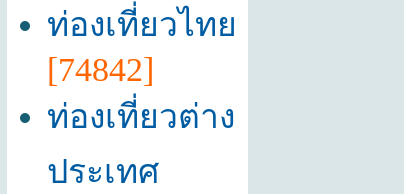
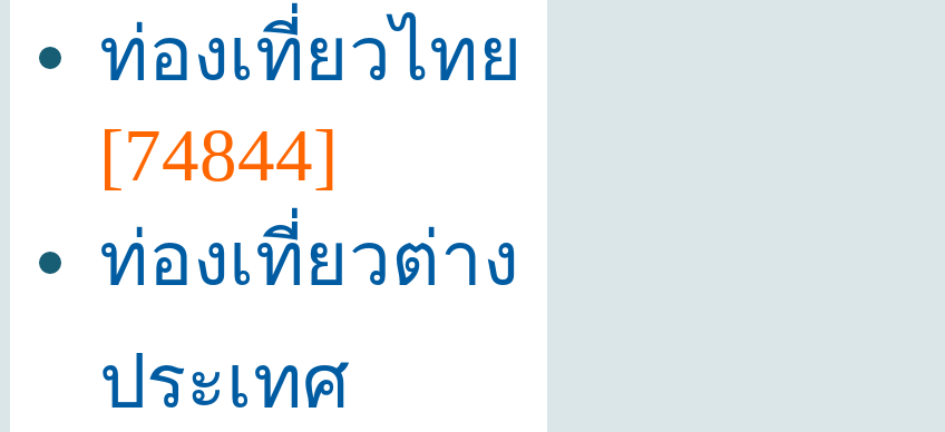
- [74842]
+ [74844]
